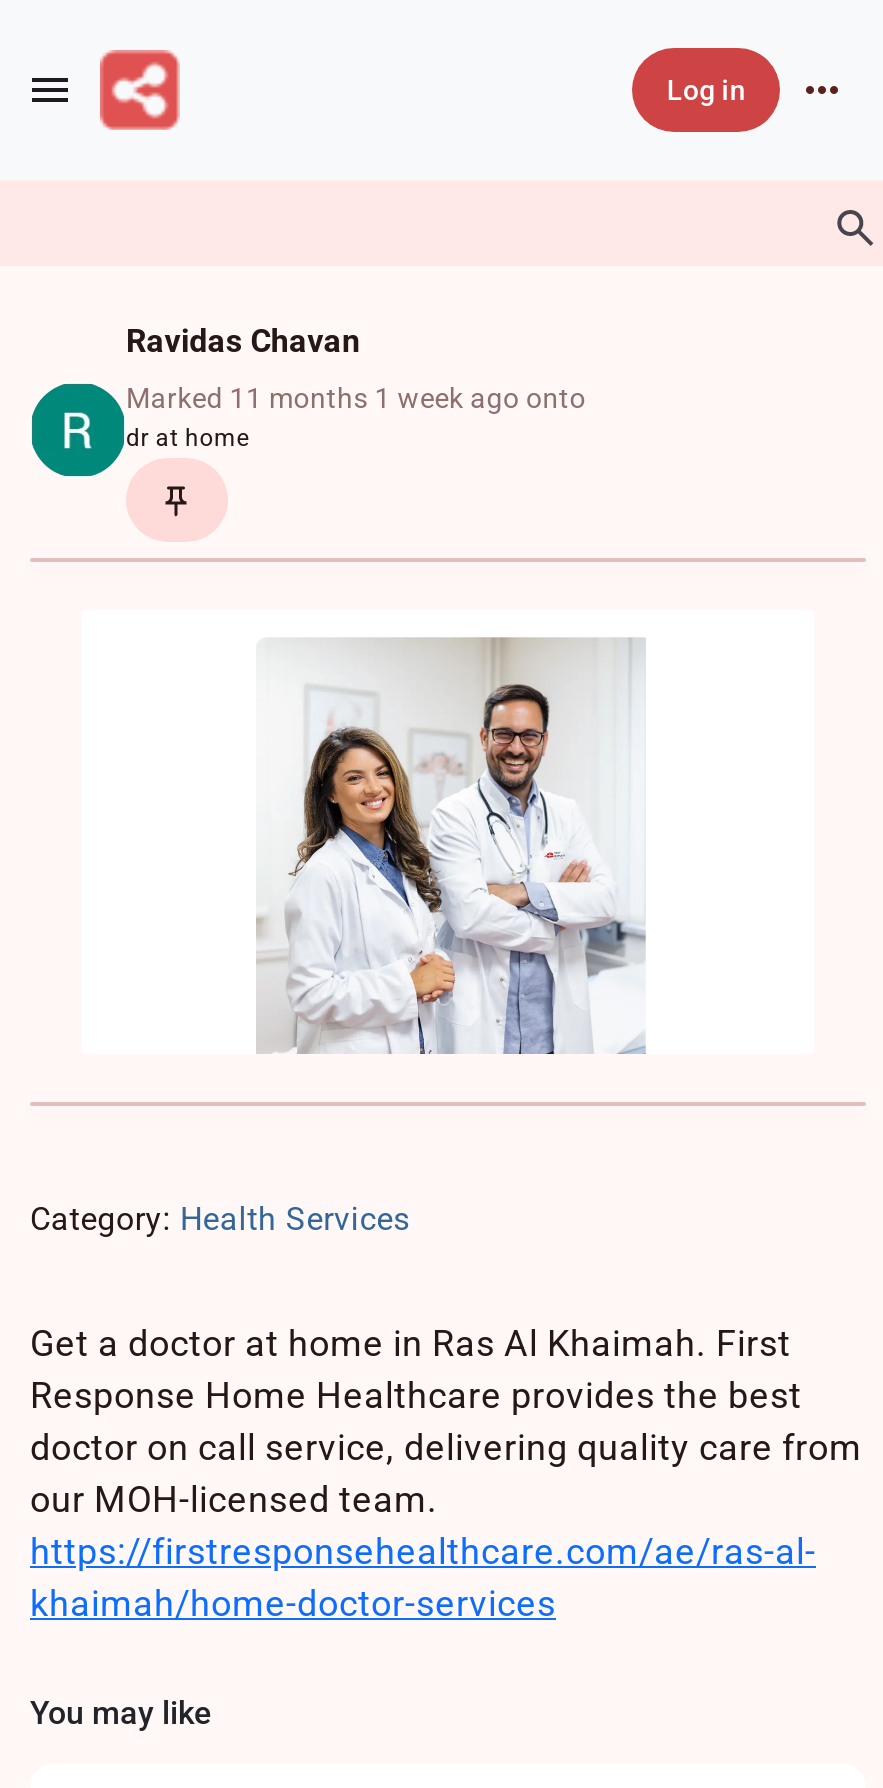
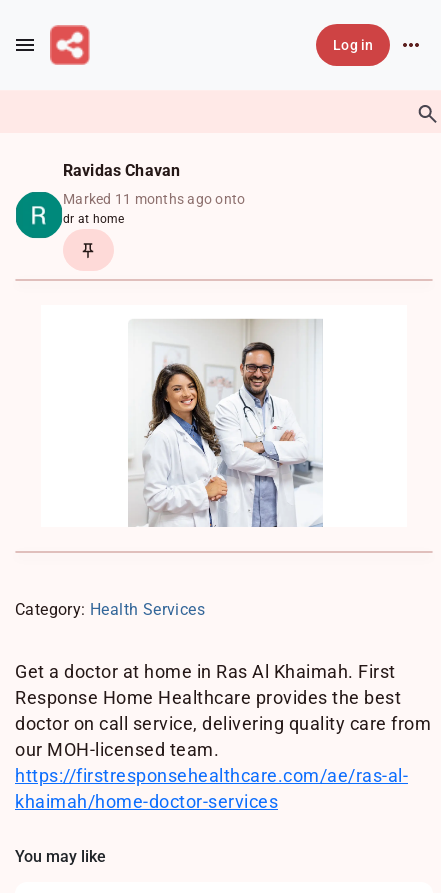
- Marked 11 months 1 week ago onto
+ Marked 11 months ago onto
